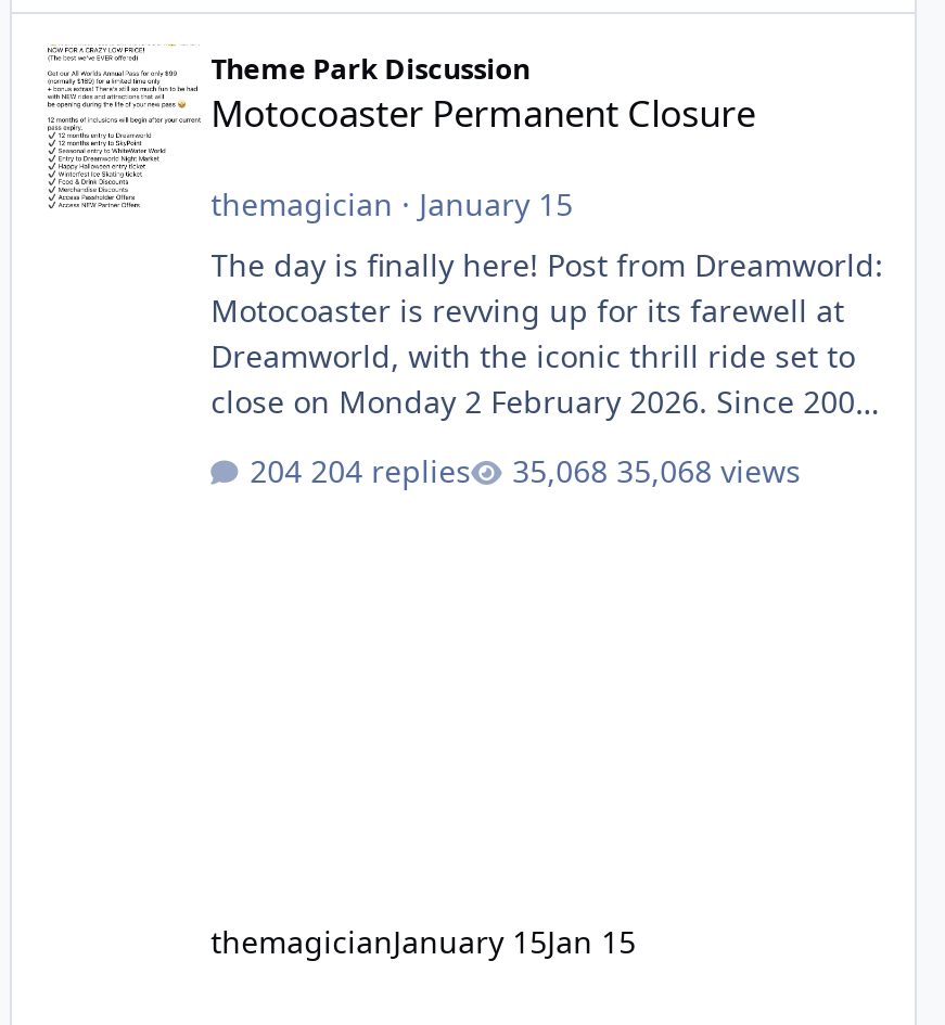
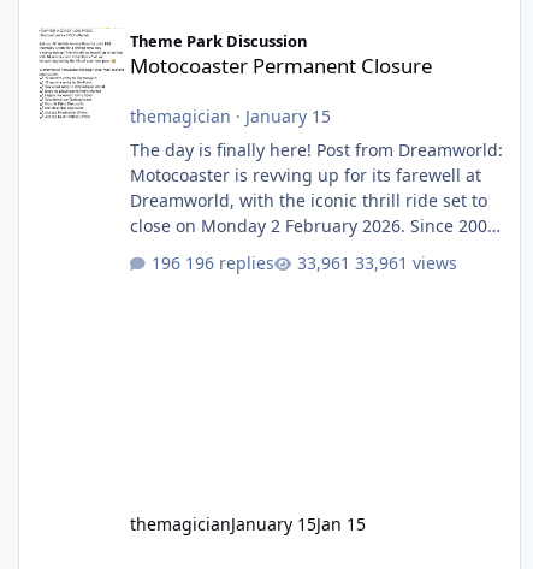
- 204 replies
+ 196 replies

- 35,068 views
+ 33,961 views
